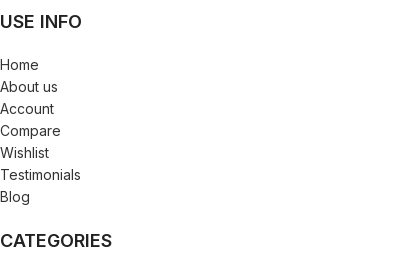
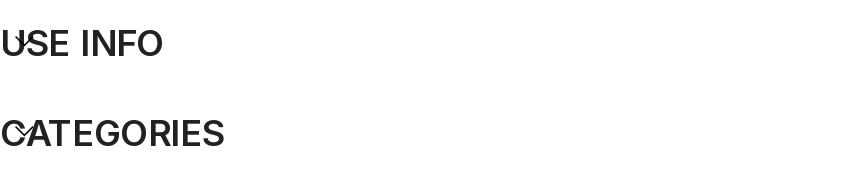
- Home
- About us
- Account
- Compare
- Wishlist
- Testimonials
- Blog
